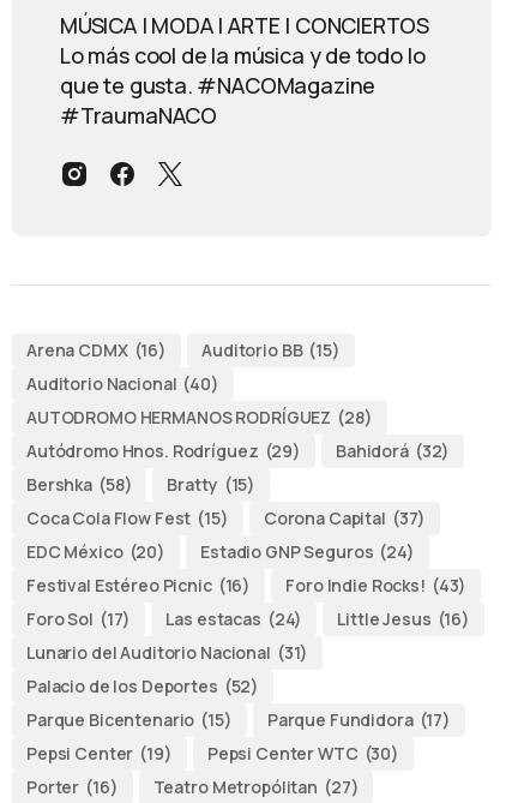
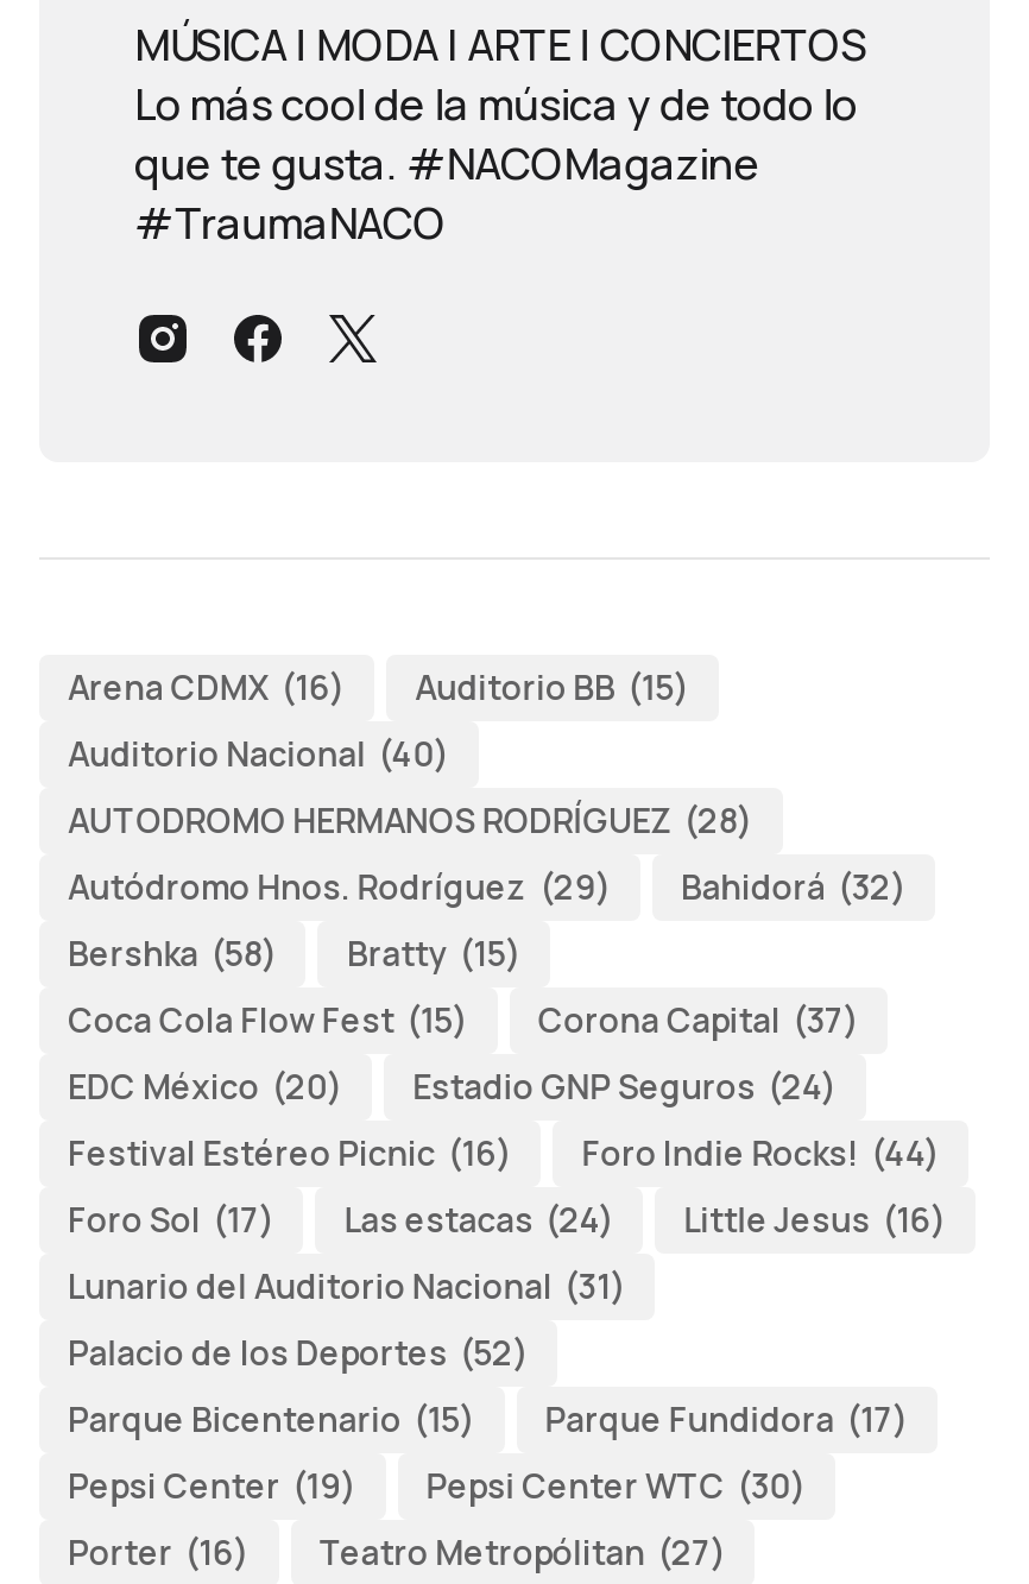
- Foro Indie Rocks! (43)
+ Foro Indie Rocks! (44)
